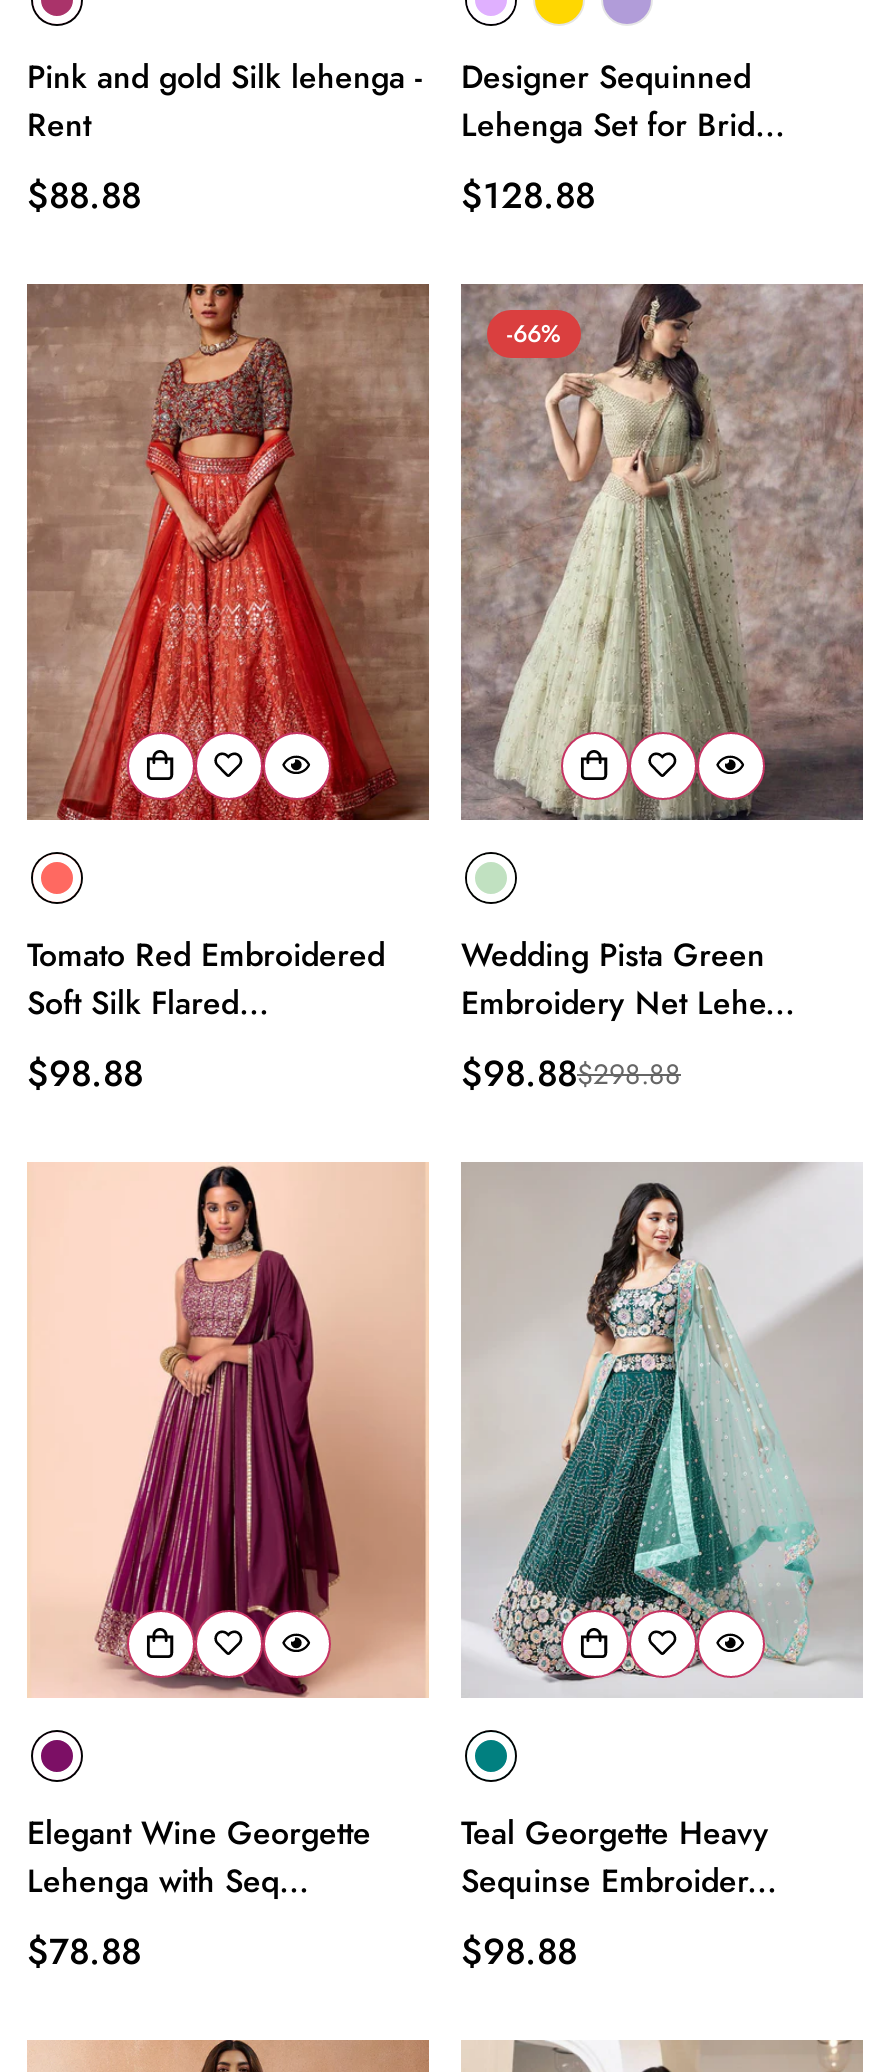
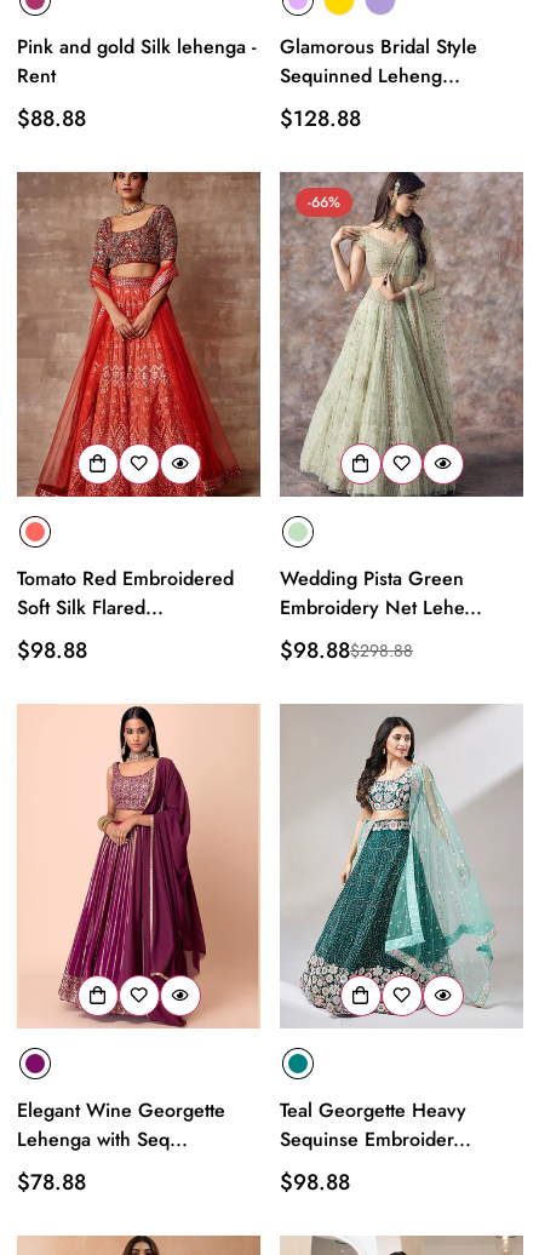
- Designer Sequinned
- Lehenga Set for Brid...
+ Glamorous Bridal Style
+ Sequinned Leheng...
